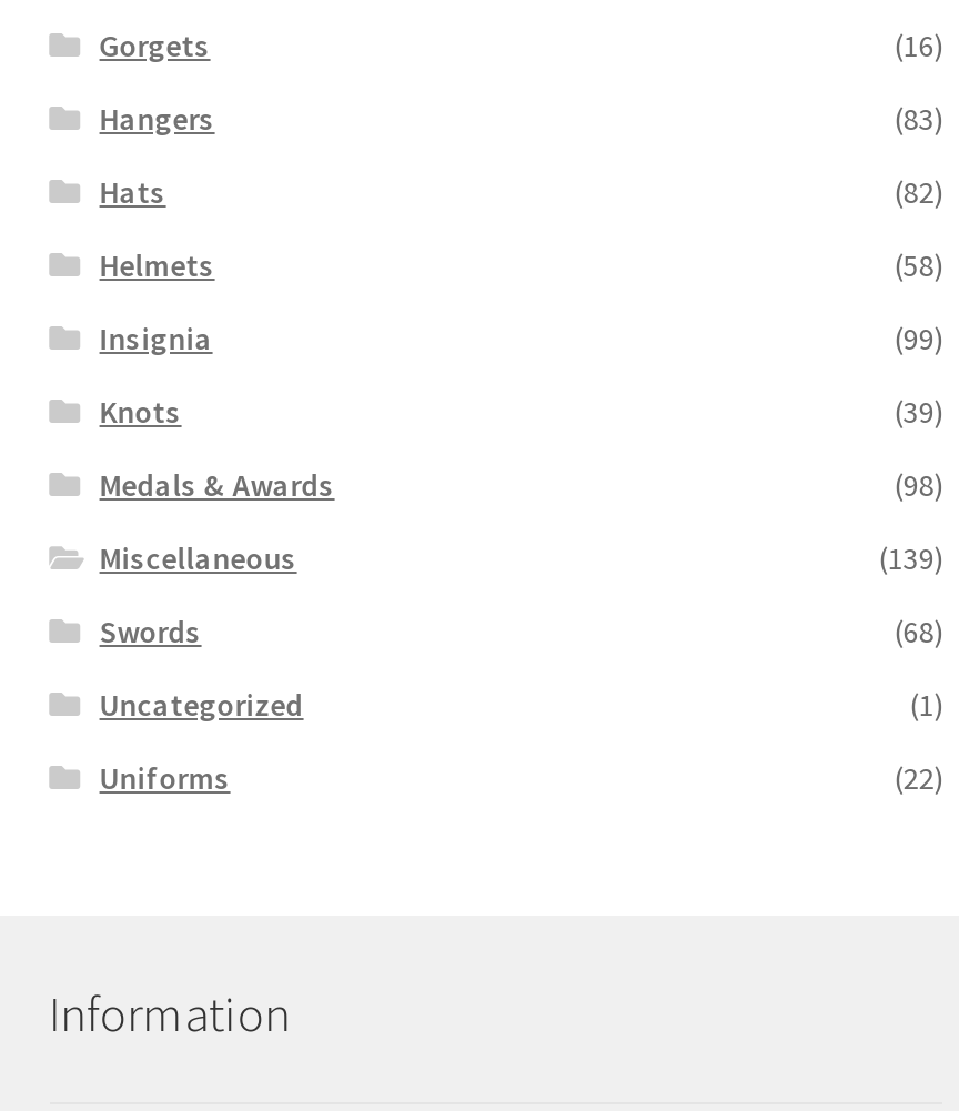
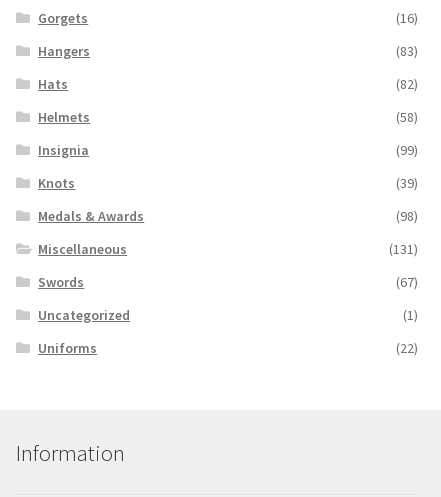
- (139)
+ (131)

- (68)
+ (67)
